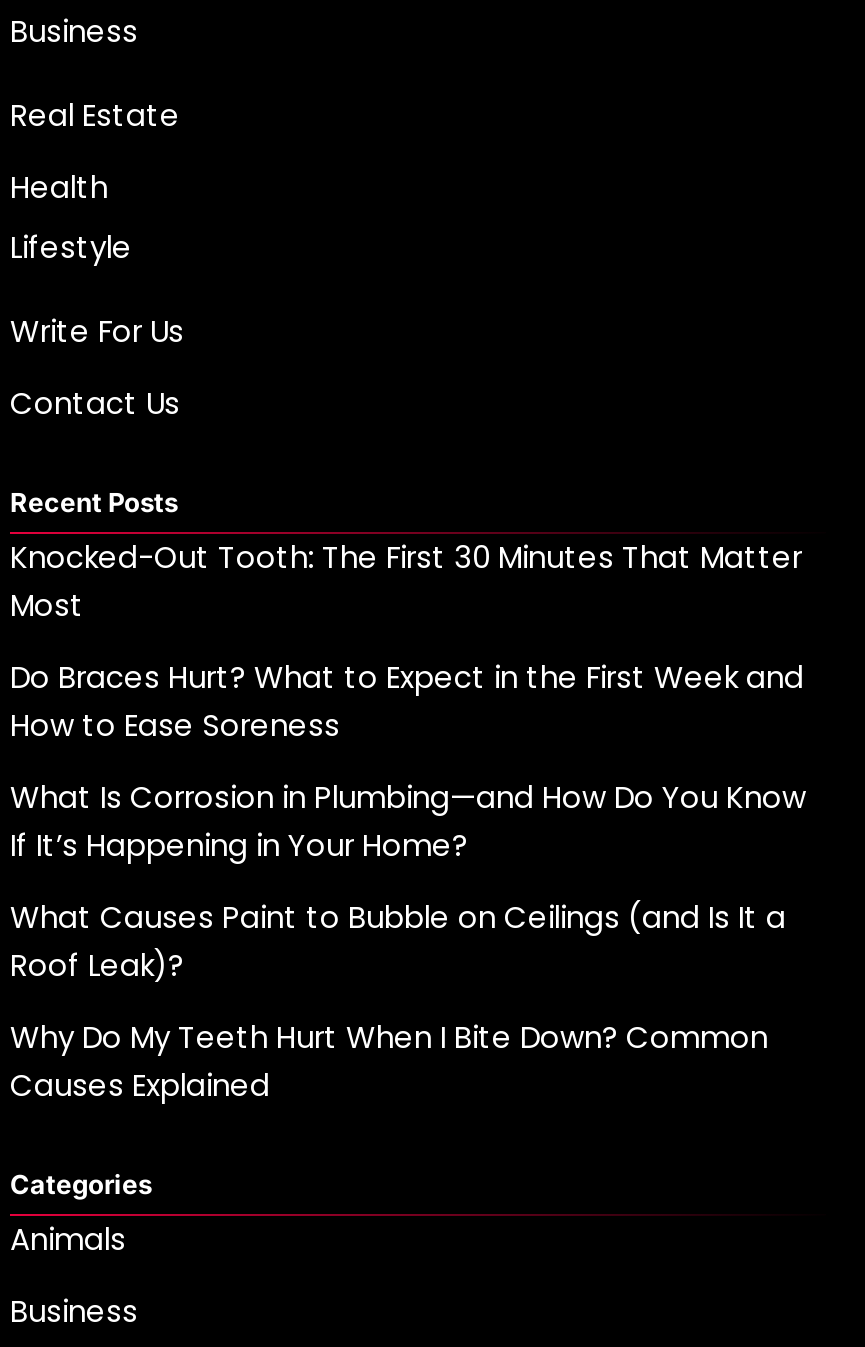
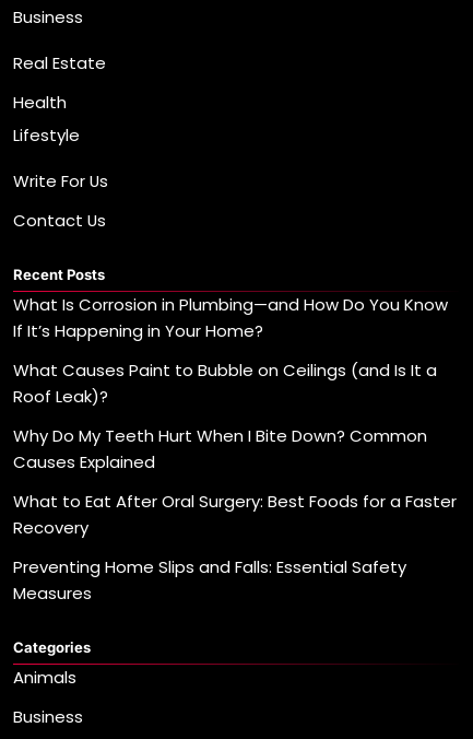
- Knocked-Out Tooth: The First 30 Minutes That Matter
- Most
- Do Braces Hurt? What to Expect in the First Week and
- How to Ease Soreness

moved up: What Is Corrosion in Plumbing—and How Do You Know | If It’s Happening in Your Home? | What Causes Paint to Bubble on Ceilings (and Is It a | Roof Leak)? | Why Do My Teeth Hurt When I Bite Down? Common | Causes Explained

+ What to Eat After Oral Surgery: Best Foods for a Faster
+ Recovery
+ Preventing Home Slips and Falls: Essential Safety
+ Measures
